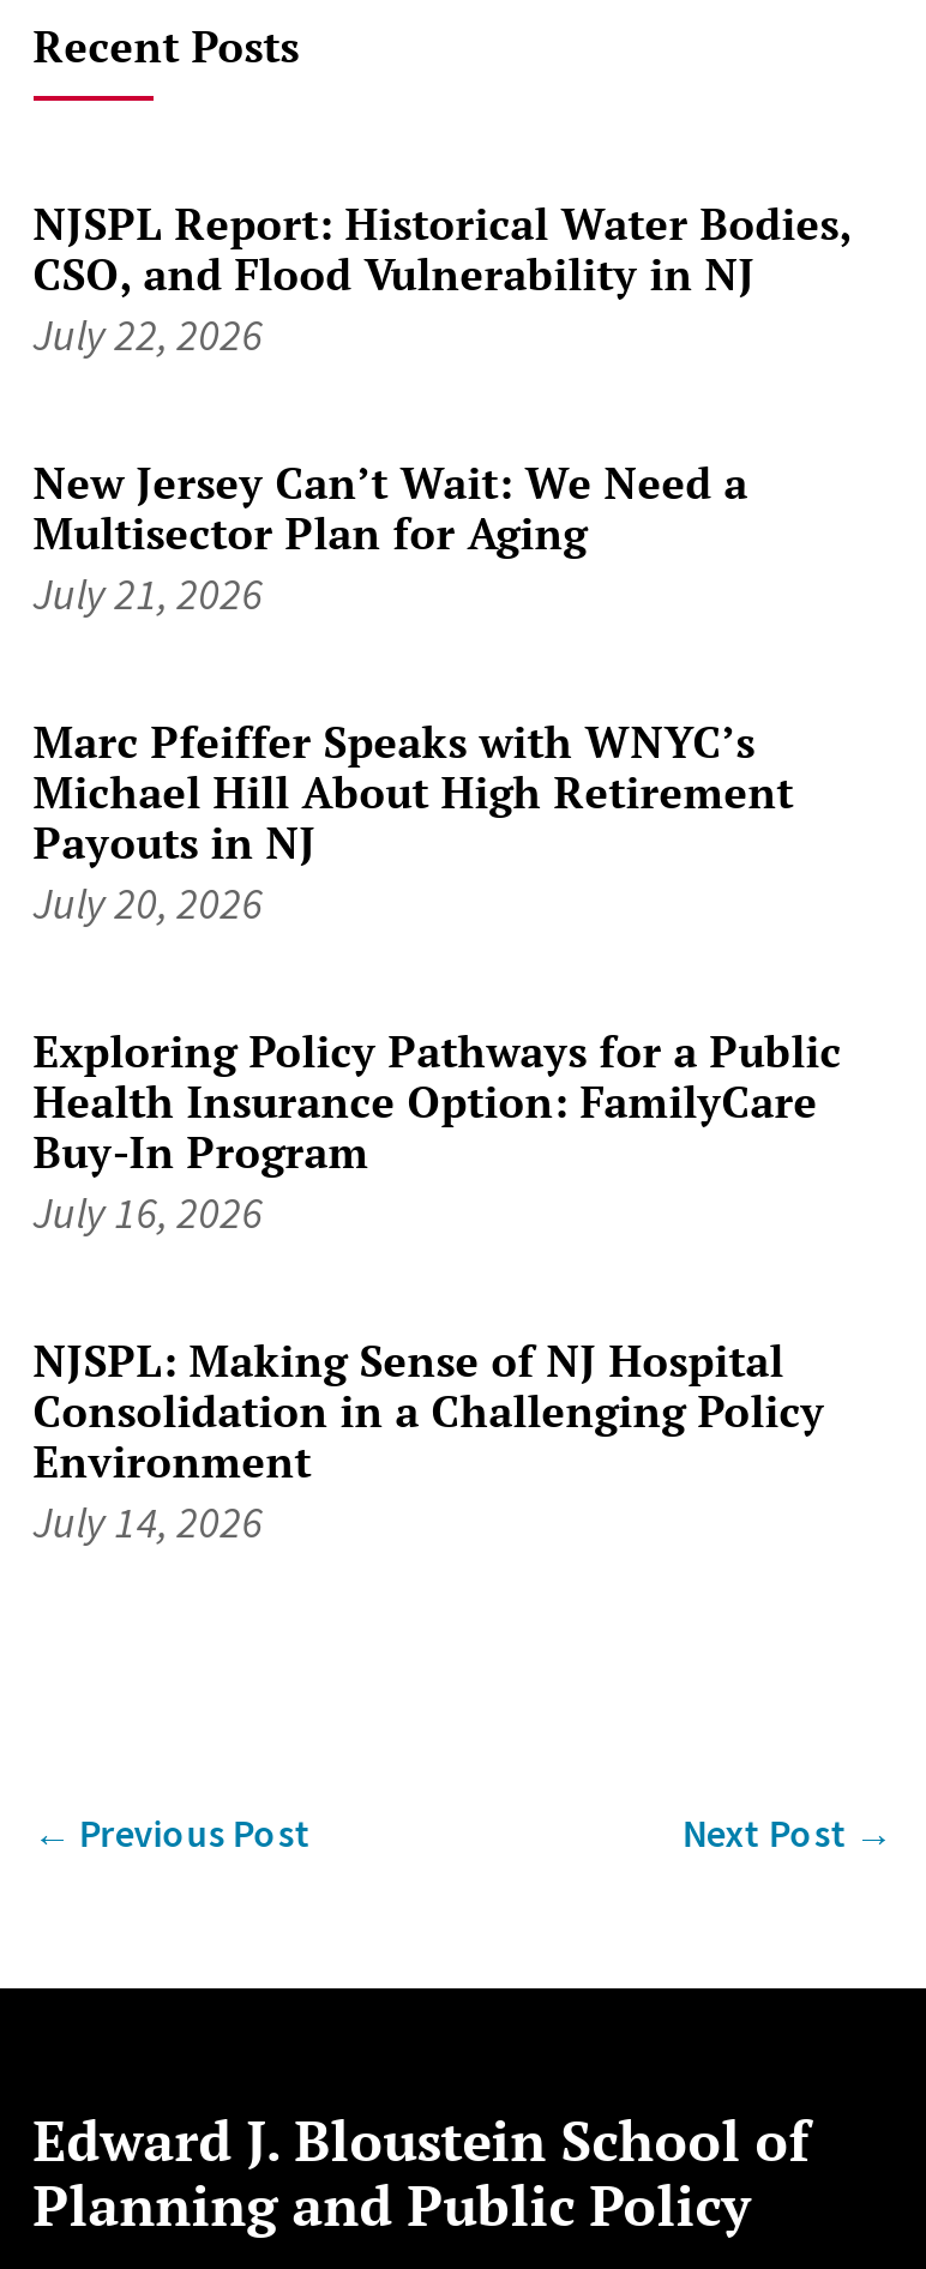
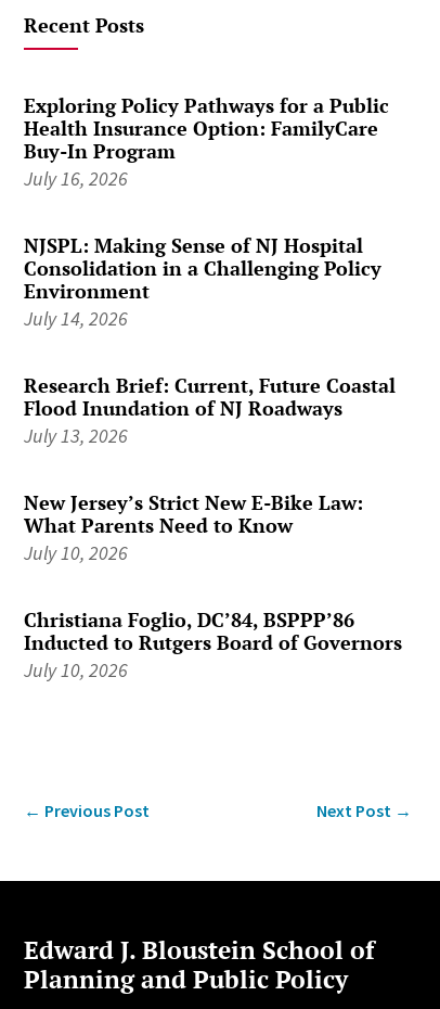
- NJSPL Report: Historical Water Bodies,
- CSO, and Flood Vulnerability in NJ
- July 22, 2026
- New Jersey Can’t Wait: We Need a
- Multisector Plan for Aging
- July 21, 2026
- Marc Pfeiffer Speaks with WNYC’s
- Michael Hill About High Retirement
- Payouts in NJ
- July 20, 2026

moved up: Exploring Policy Pathways for a Public | Health Insurance Option: FamilyCare | Buy-In Program | July 16, 2026 | NJSPL: Making Sense of NJ Hospital | Consolidation in a Challenging Policy | Environment | July 14, 2026

+ Research Brief: Current, Future Coastal
+ Flood Inundation of NJ Roadways
+ July 13, 2026
+ New Jersey’s Strict New E-Bike Law:
+ What Parents Need to Know
+ July 10, 2026
+ Christiana Foglio, DC’84, BSPPP’86
+ Inducted to Rutgers Board of Governors
+ July 10, 2026
